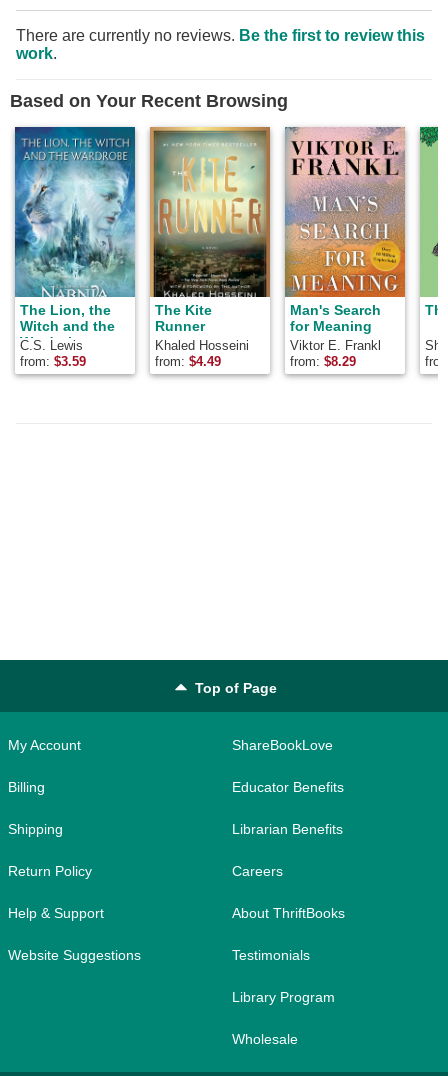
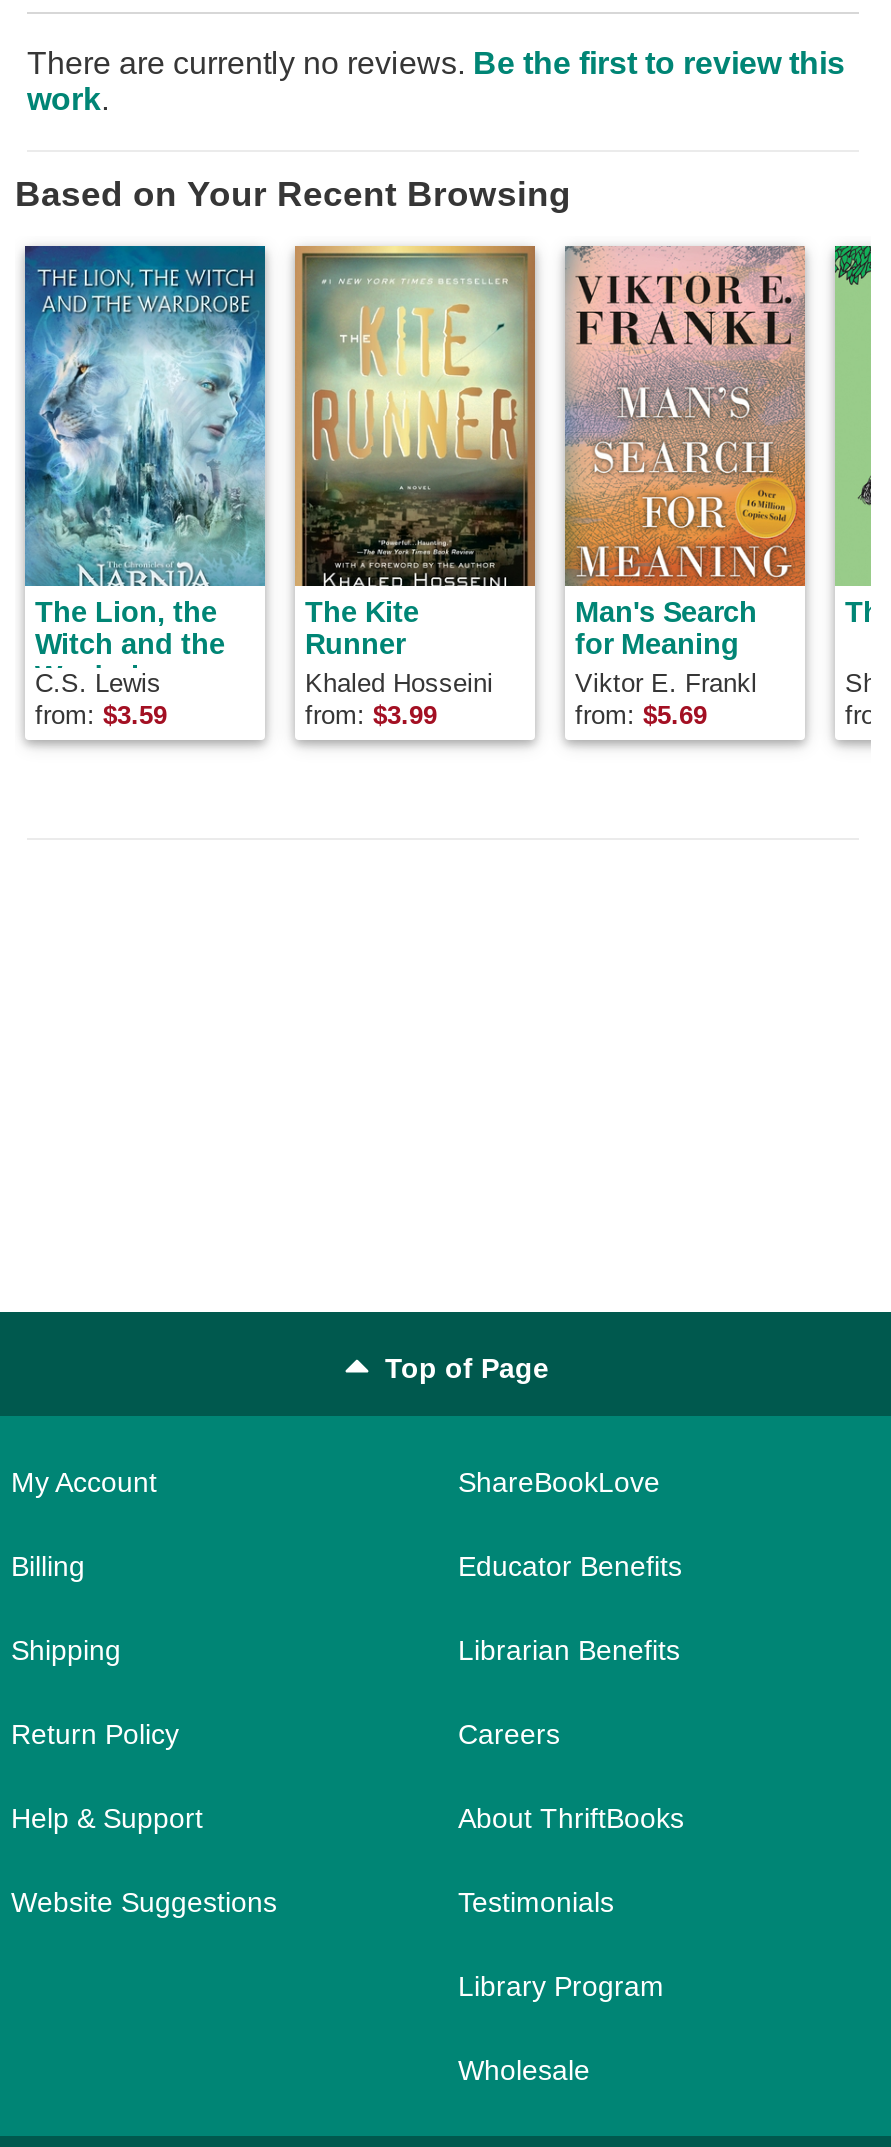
- from: $4.49
+ from: $3.99

- from: $8.29
+ from: $5.69
